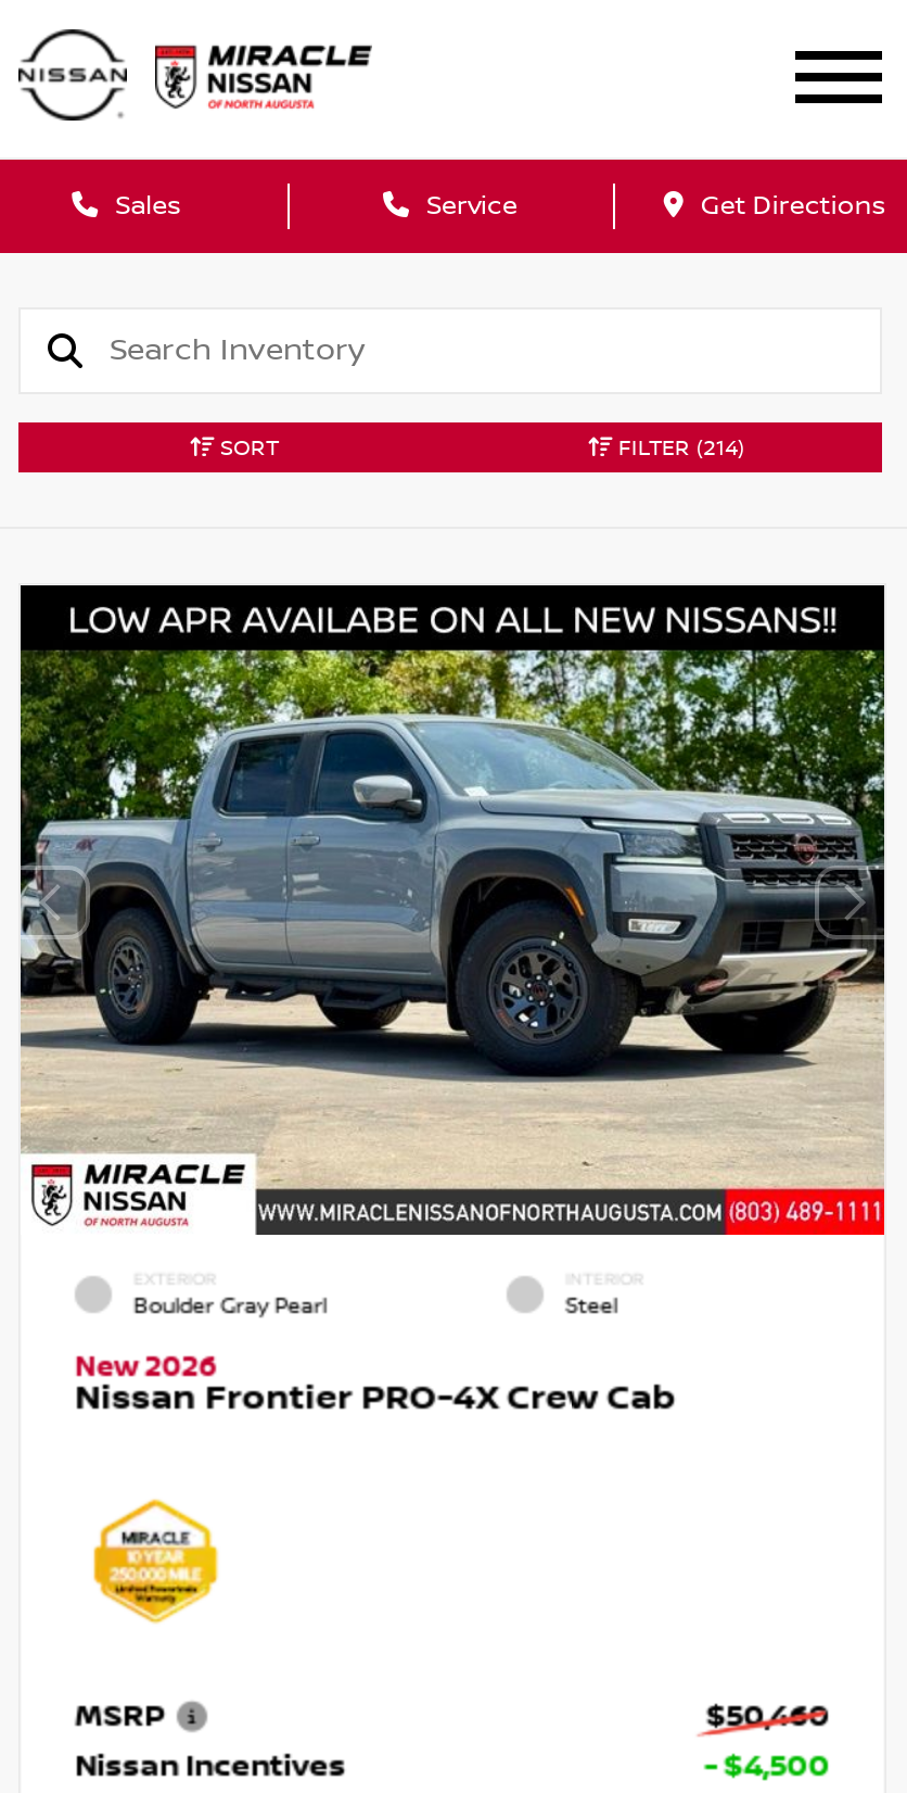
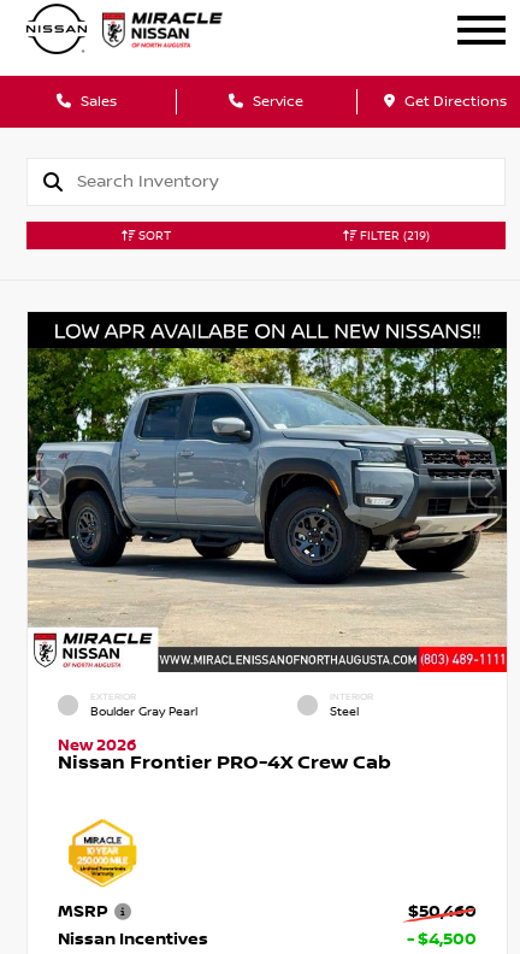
- FILTER (214)
+ FILTER (219)
